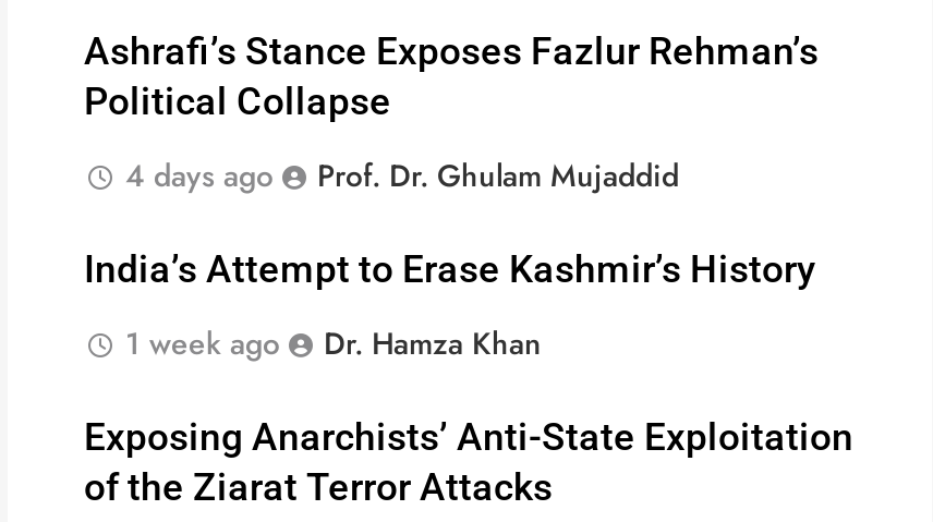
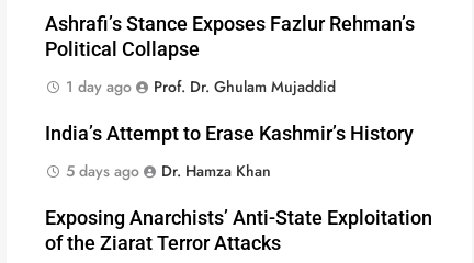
- 4 days ago Prof. Dr. Ghulam Mujaddid
+ 1 day ago Prof. Dr. Ghulam Mujaddid

- 1 week ago Dr. Hamza Khan
+ 5 days ago Dr. Hamza Khan
